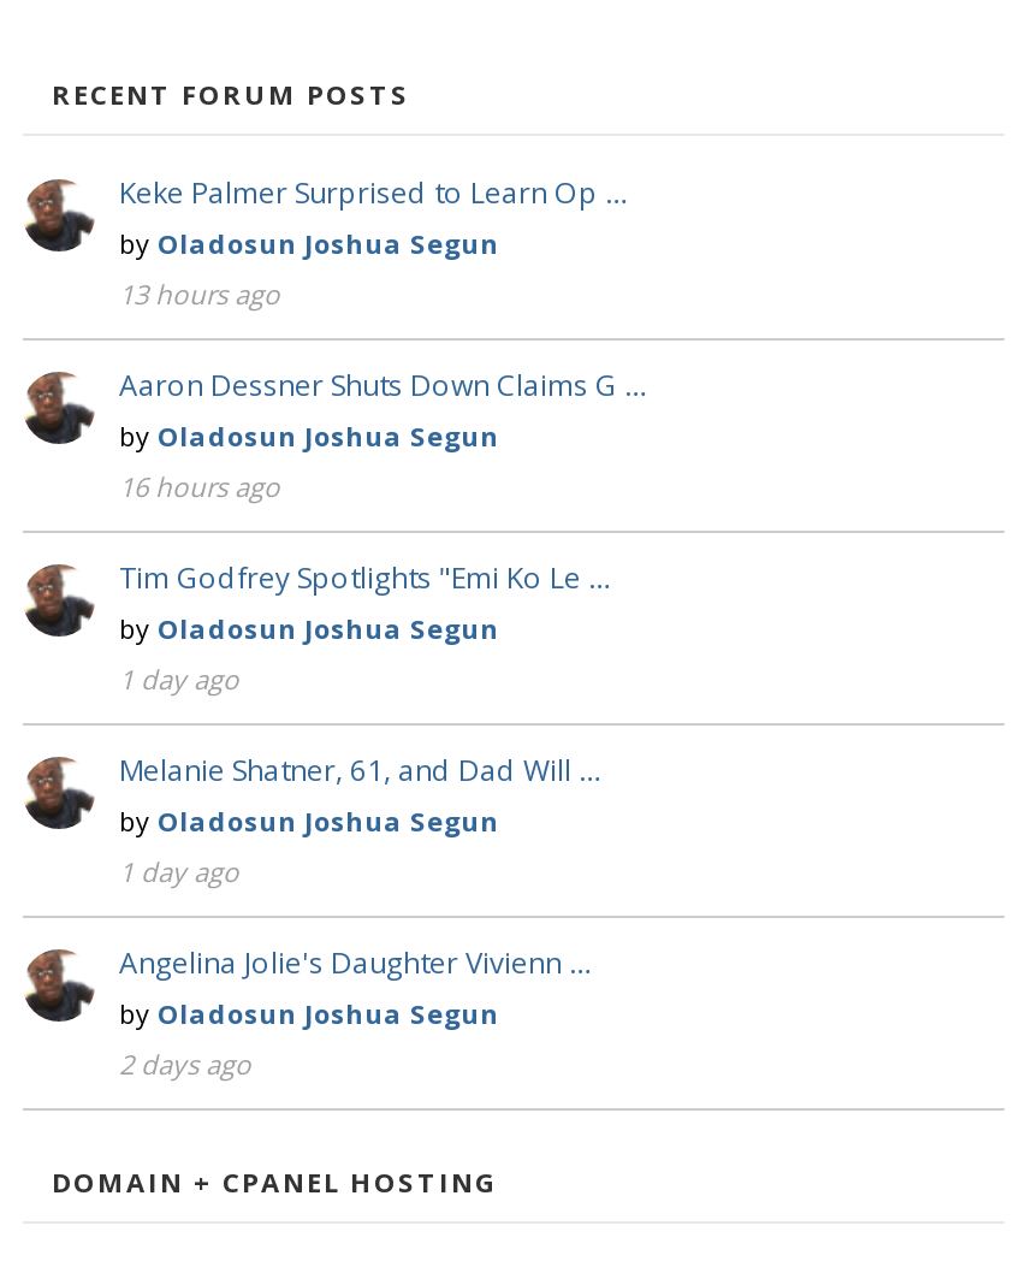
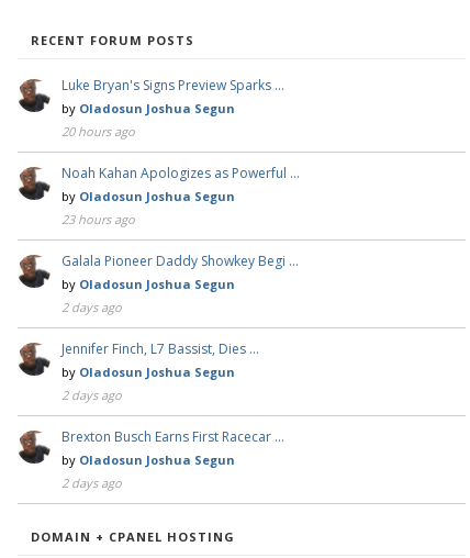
- Keke Palmer Surprised to Learn Op …
+ Luke Bryan's Signs Preview Sparks …

- 13 hours ago
+ 20 hours ago

- Aaron Dessner Shuts Down Claims G …
+ Noah Kahan Apologizes as Powerful …

- 16 hours ago
+ 23 hours ago

- Tim Godfrey Spotlights "Emi Ko Le …
+ Galala Pioneer Daddy Showkey Begi …

- 1 day ago
+ 2 days ago

- Melanie Shatner, 61, and Dad Will …
+ Jennifer Finch, L7 Bassist, Dies …

- 1 day ago
+ 2 days ago

- Angelina Jolie's Daughter Vivienn …
+ Brexton Busch Earns First Racecar …
